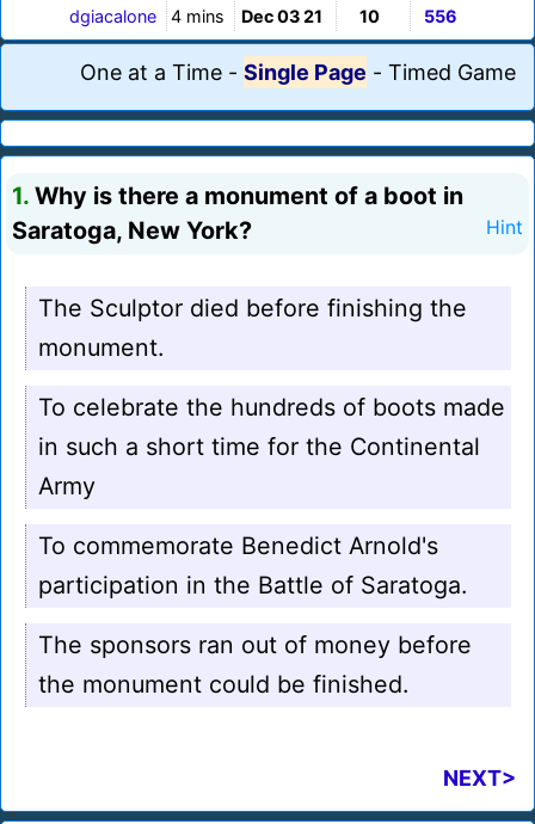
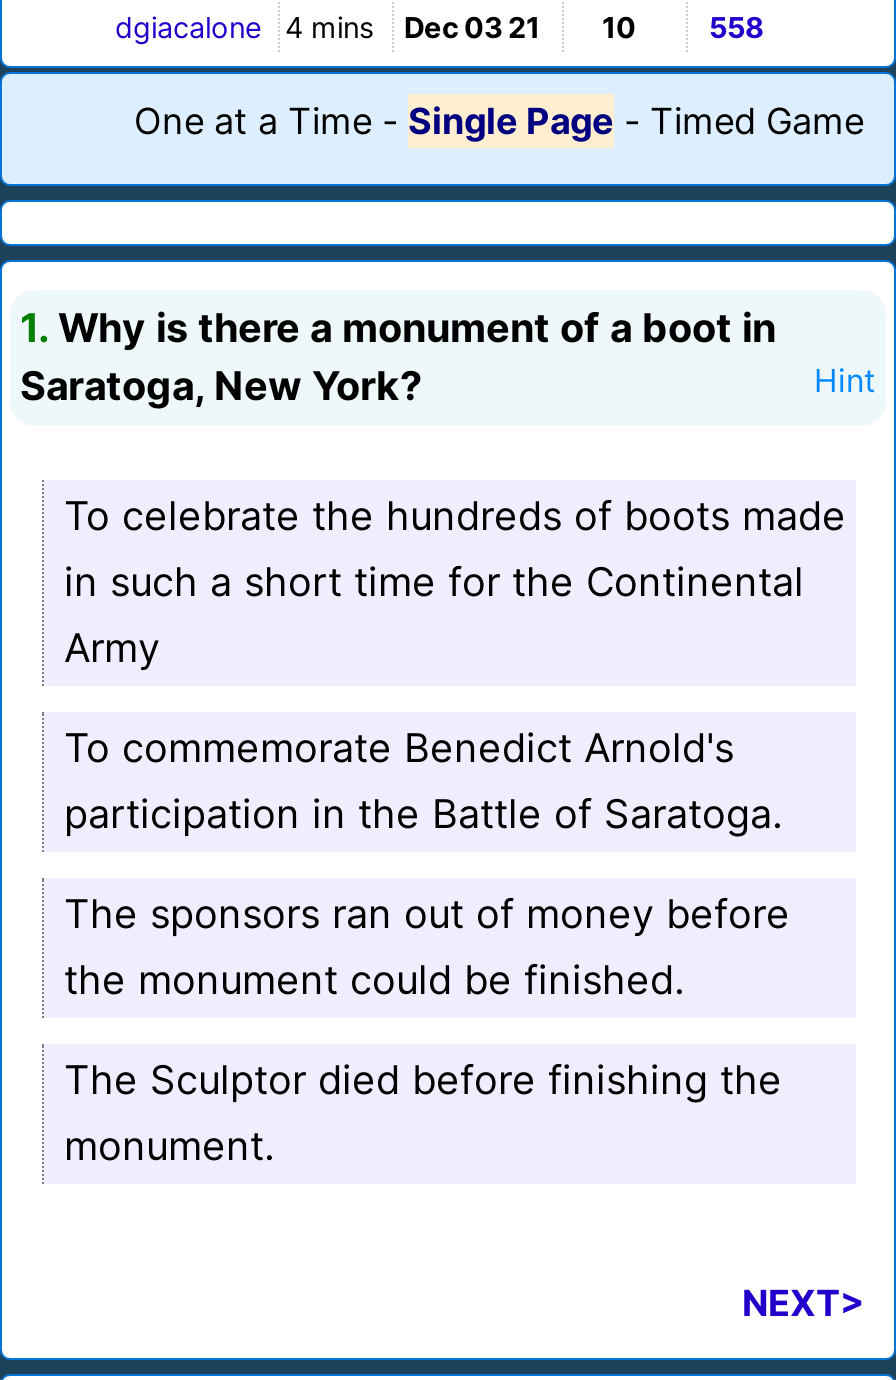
- 556
+ 558

moved down: The Sculptor died before finishing the | monument.

moved up: To celebrate the hundreds of boots made | in such a short time for the Continental | Army | To commemorate Benedict Arnold's | participation in the Battle of Saratoga. | The sponsors ran out of money before | the monument could be finished.
